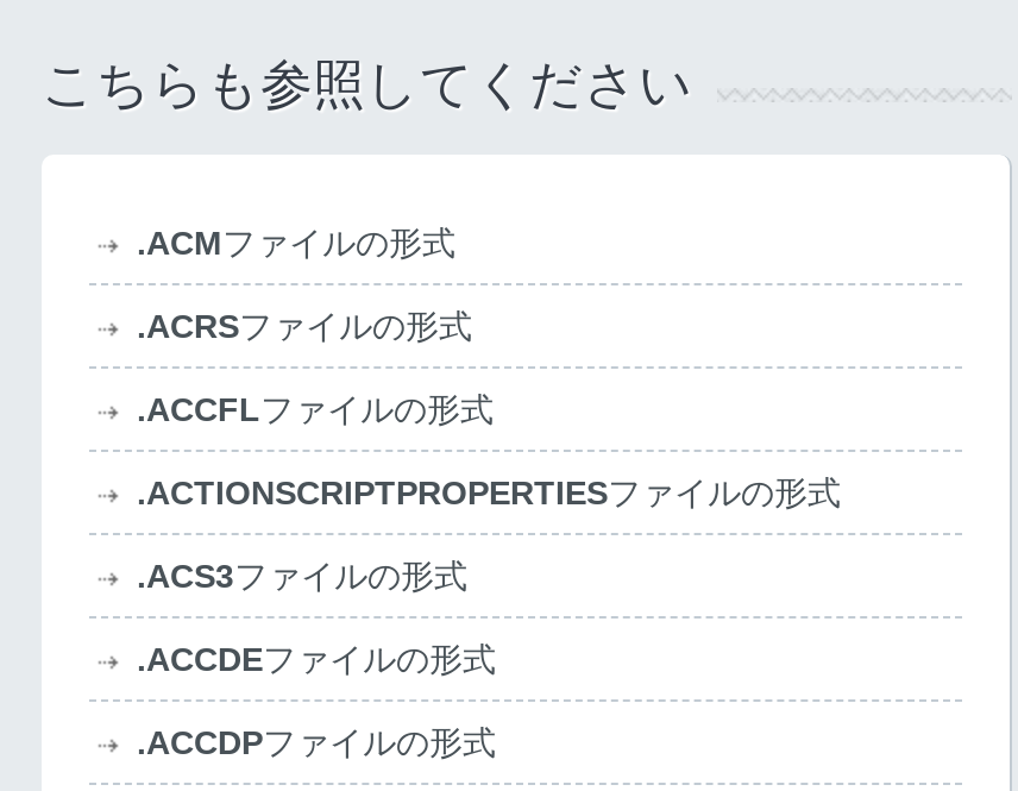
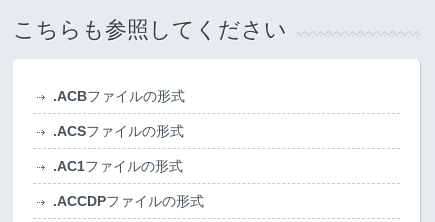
- .ACMファイルの形式
- .ACRSファイルの形式
- .ACCFLファイルの形式
- .ACTIONSCRIPTPROPERTIESファイルの形式
- .ACS3ファイルの形式
- .ACCDEファイルの形式
+ .ACBファイルの形式
+ .ACSファイルの形式
+ .AC1ファイルの形式
